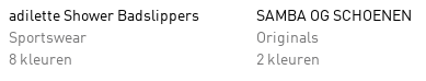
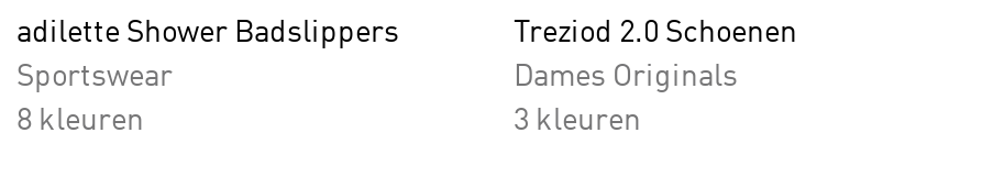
- SAMBA OG SCHOENEN
- Originals
- 2 kleuren
+ Treziod 2.0 Schoenen
+ Dames Originals
+ 3 kleuren
